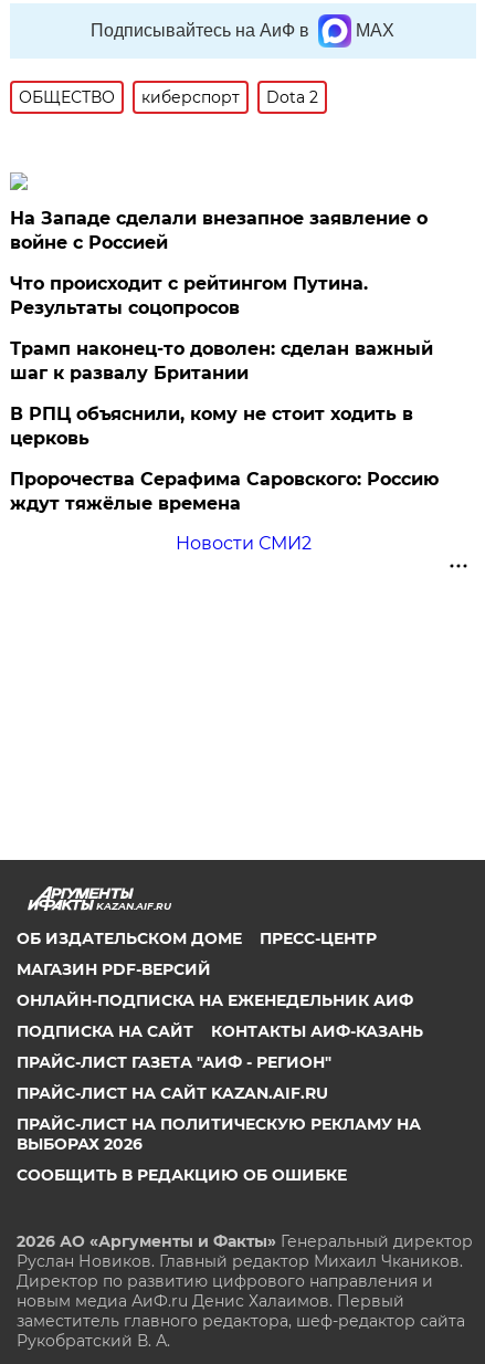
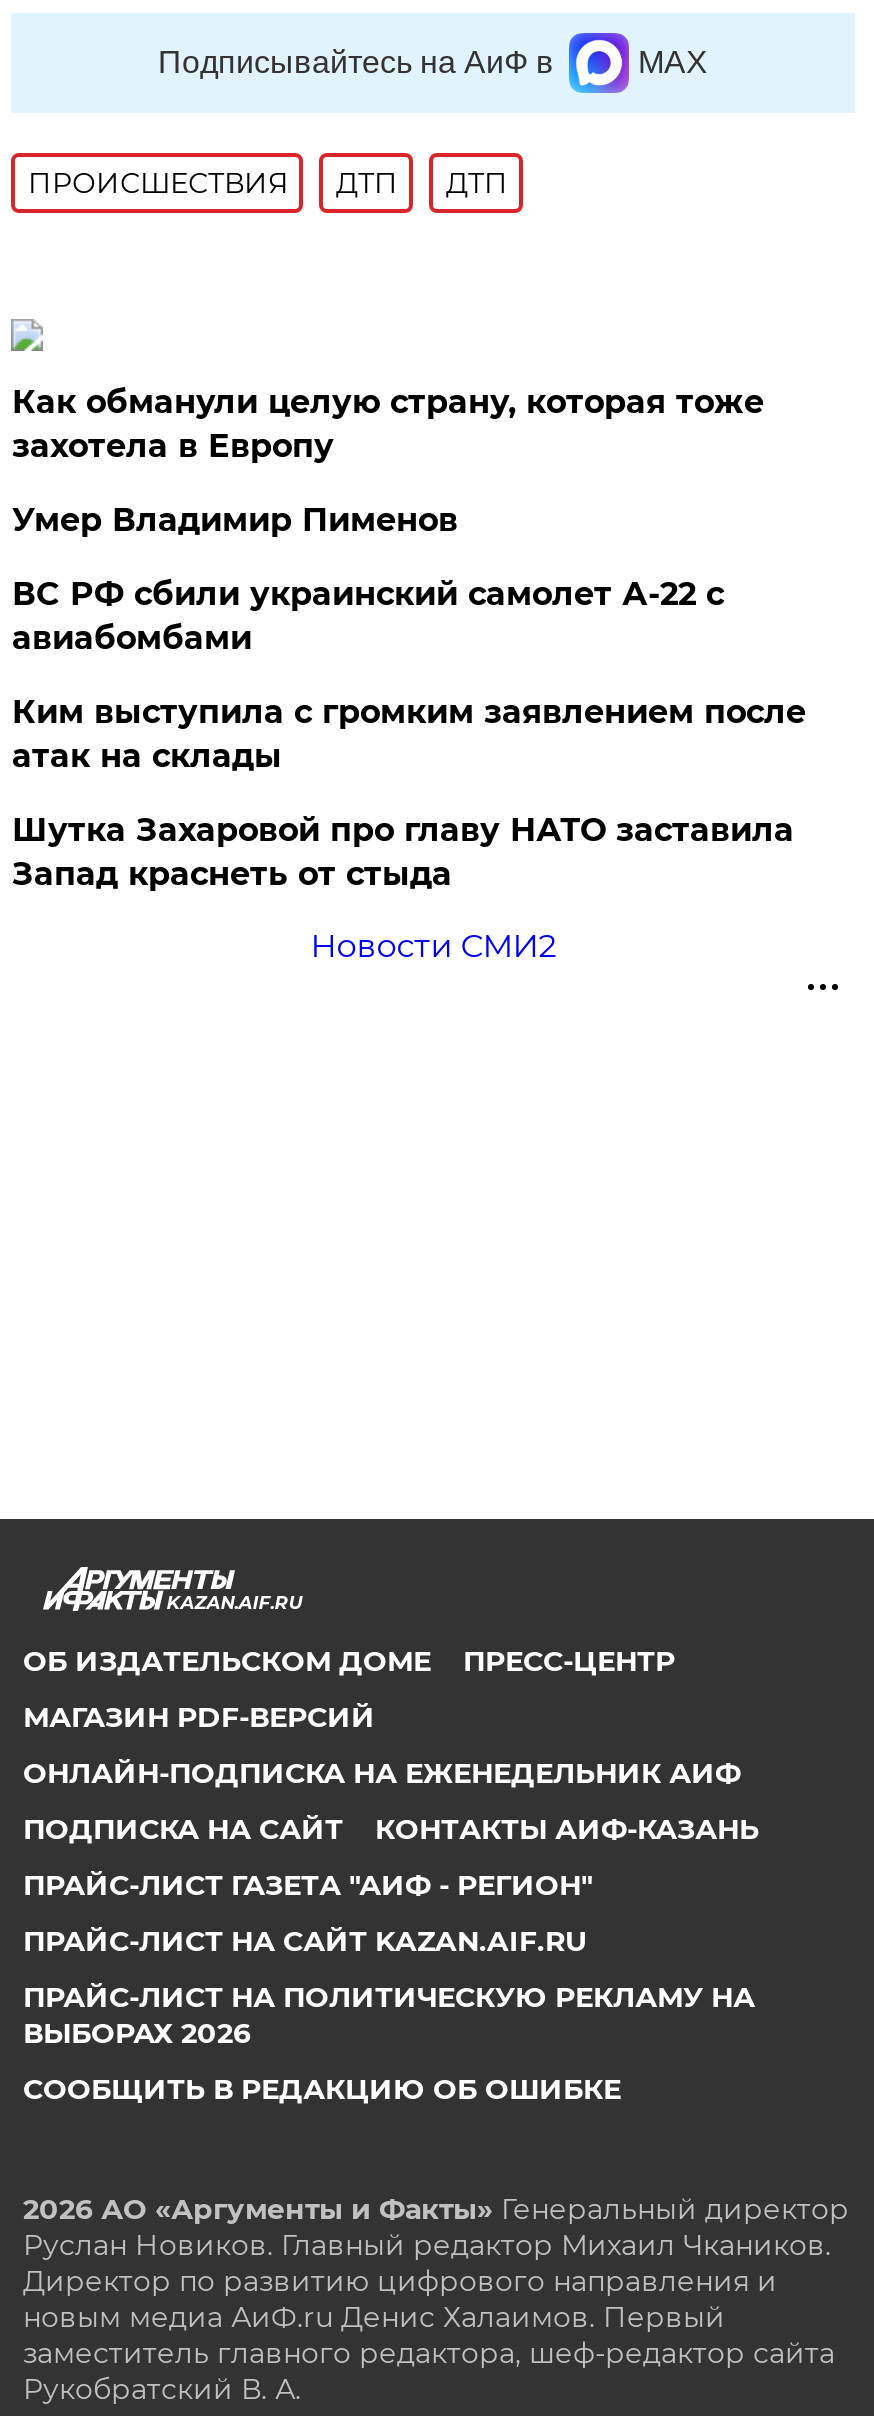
- ОБЩЕСТВО
- киберспорт
- Dota 2
+ ПРОИСШЕСТВИЯ
+ ДТП
+ ДТП

- На Западе сделали внезапное заявление о
- войне с Россией
+ Как обманули целую страну, которая тоже
+ захотела в Европу

- Что происходит с рейтингом Путина.
- Результаты соцопросов
+ Умер Владимир Пименов

- Трамп наконец-то доволен: сделан важный
- шаг к развалу Британии
+ ВС РФ сбили украинский самолет А-22 с
+ авиабомбами

- В РПЦ объяснили, кому не стоит ходить в
- церковь
+ Ким выступила с громким заявлением после
+ атак на склады

- Пророчества Серафима Саровского: Россию
- ждут тяжёлые времена
+ Шутка Захаровой про главу НАТО заставила
+ Запад краснеть от стыда
